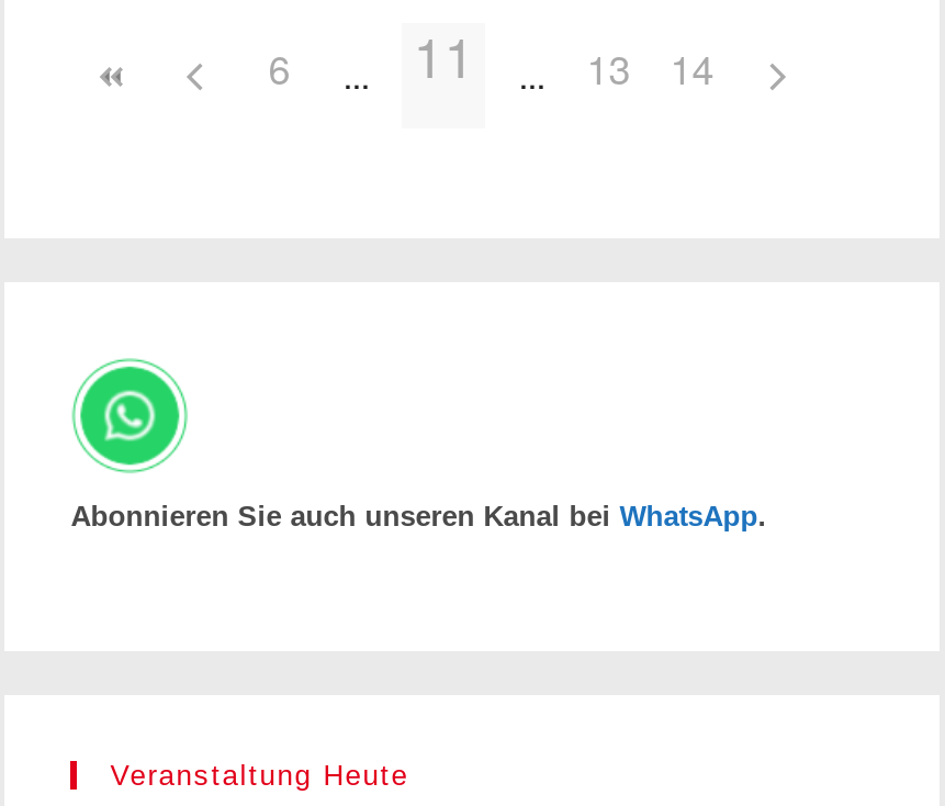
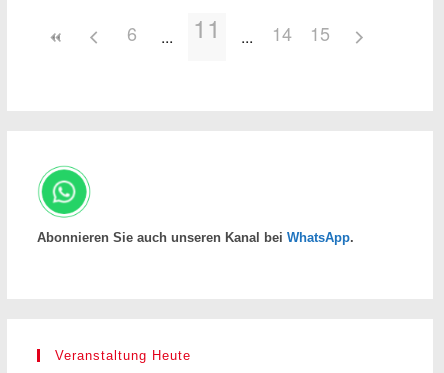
- 13

+ 15
